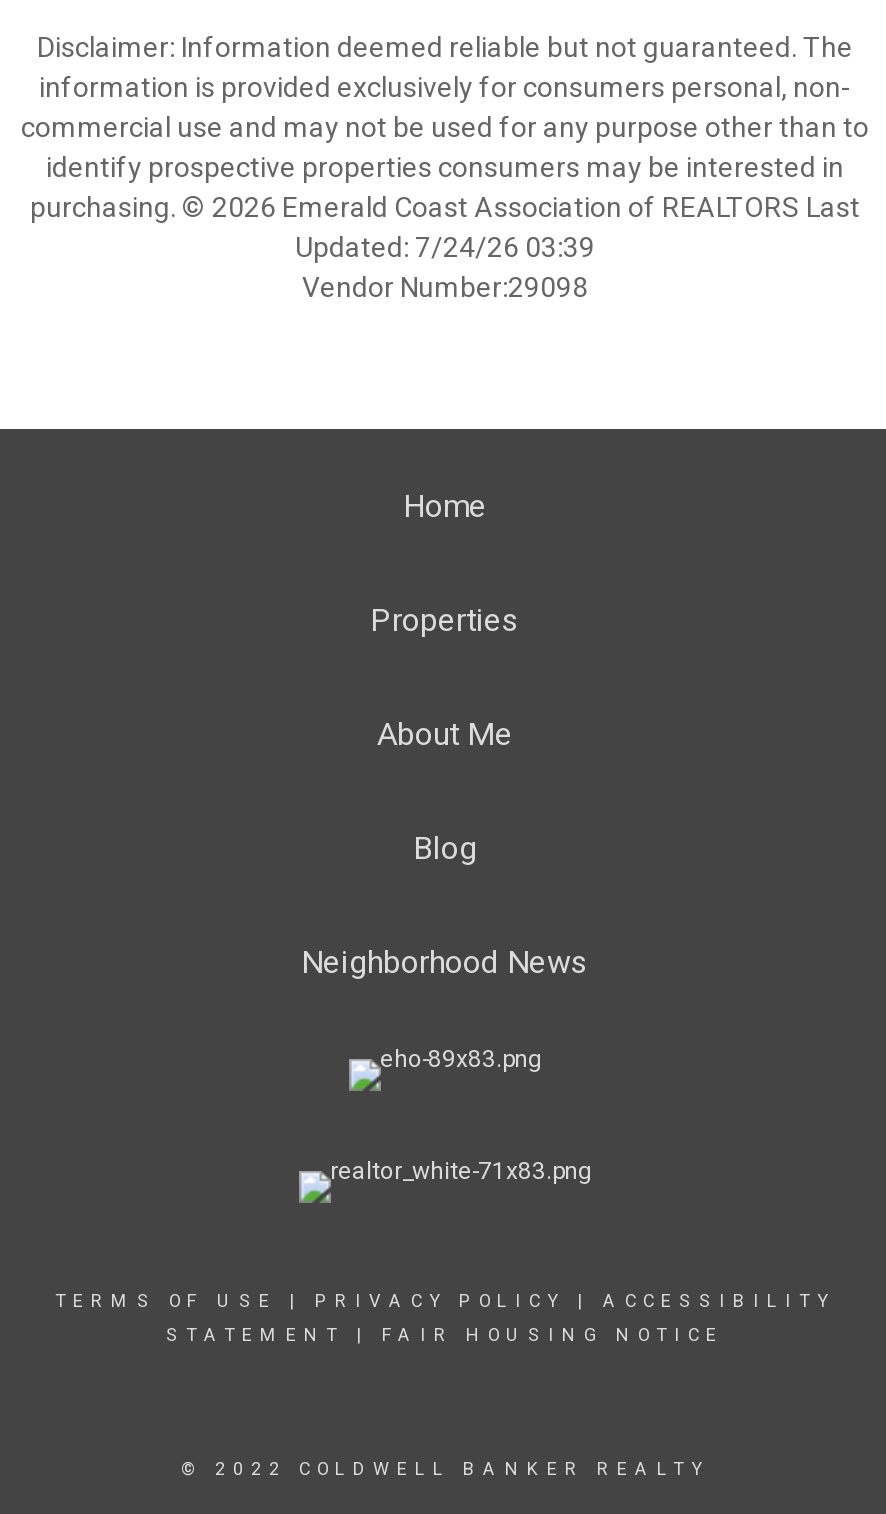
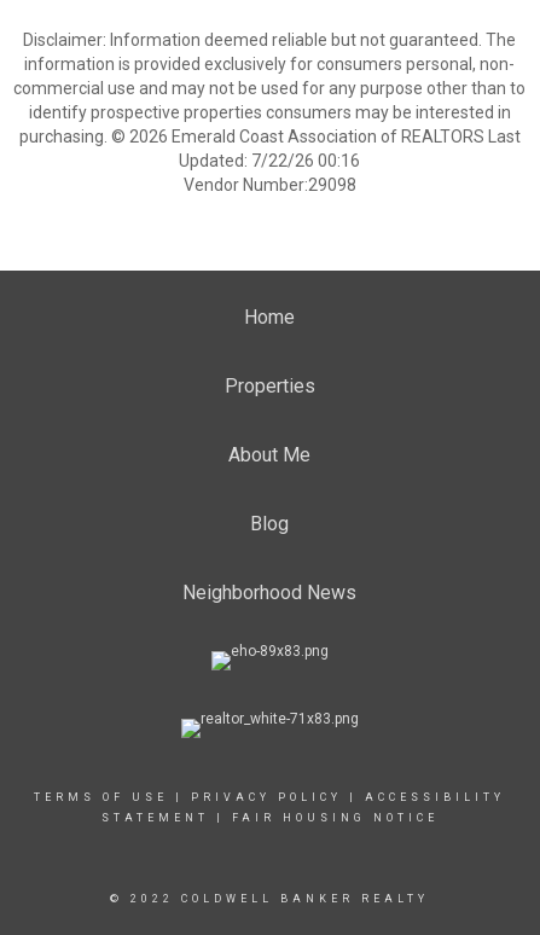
- Updated: 7/24/26 03:39
+ Updated: 7/22/26 00:16
